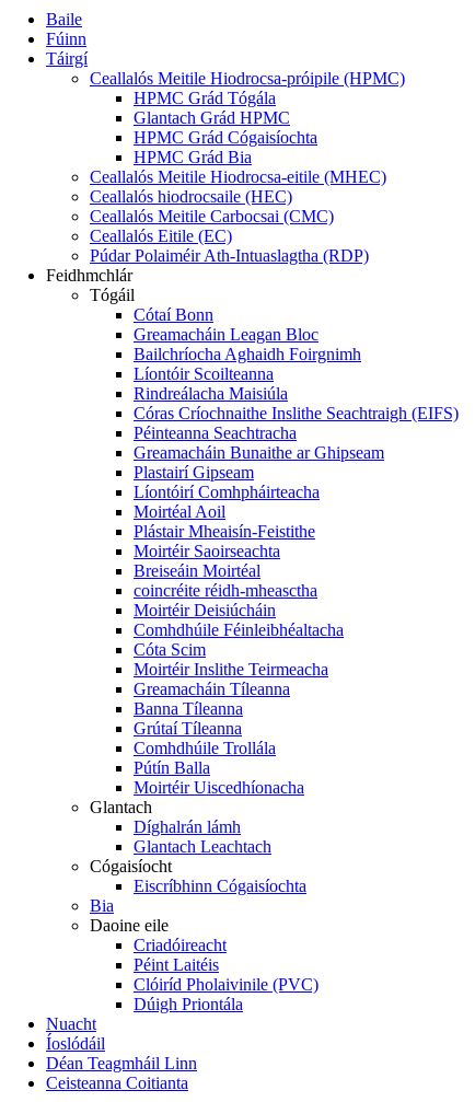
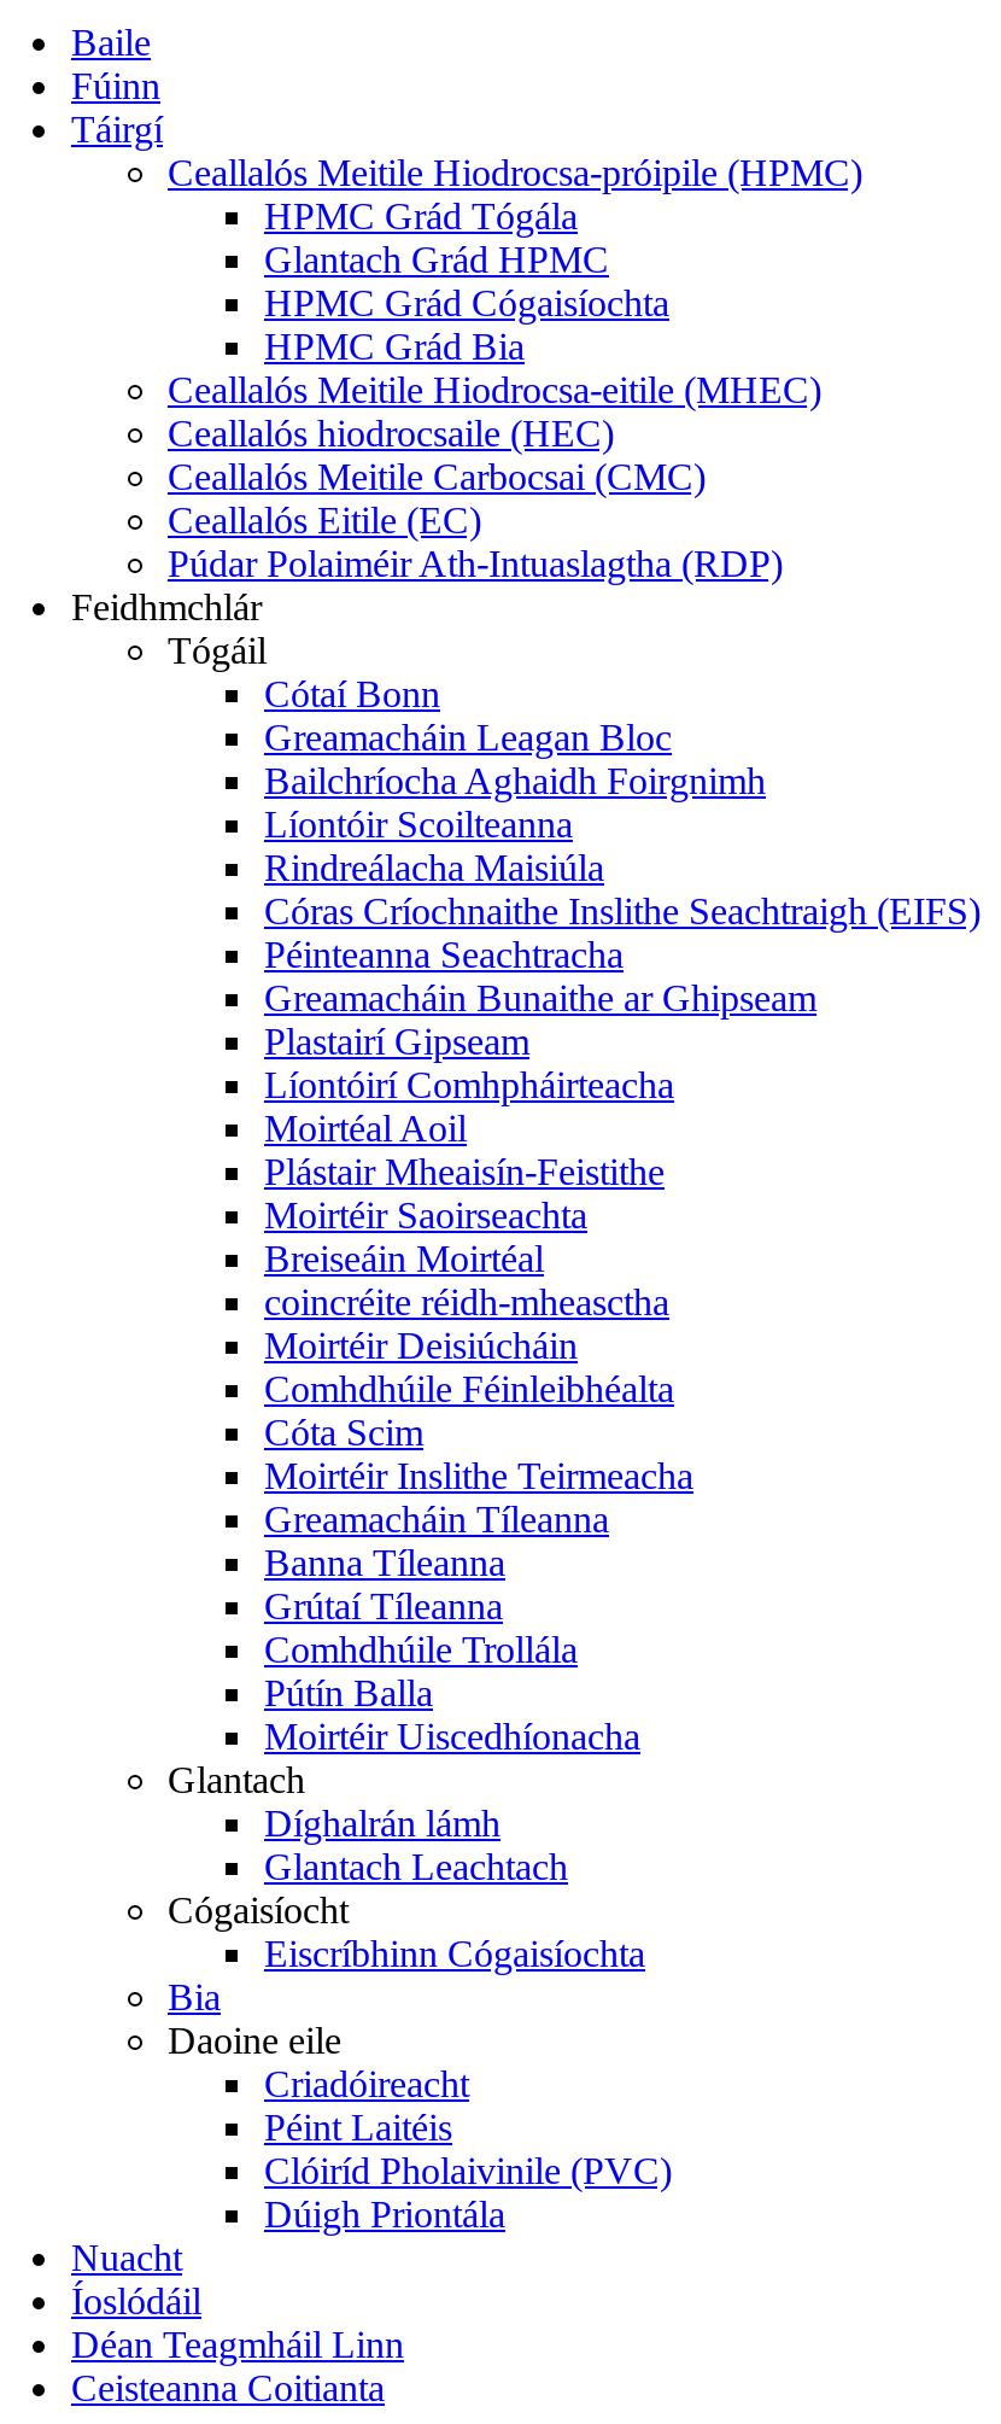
- Comhdhúile Féinleibhéaltacha
+ Comhdhúile Féinleibhéalta
